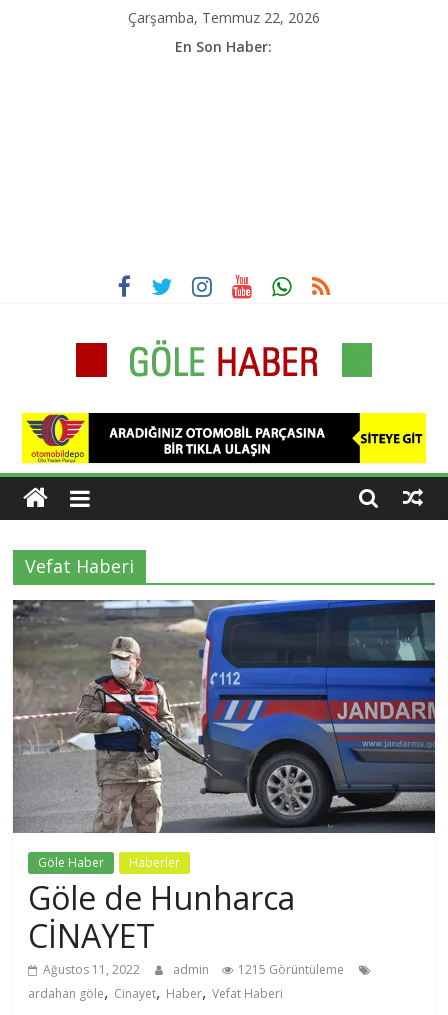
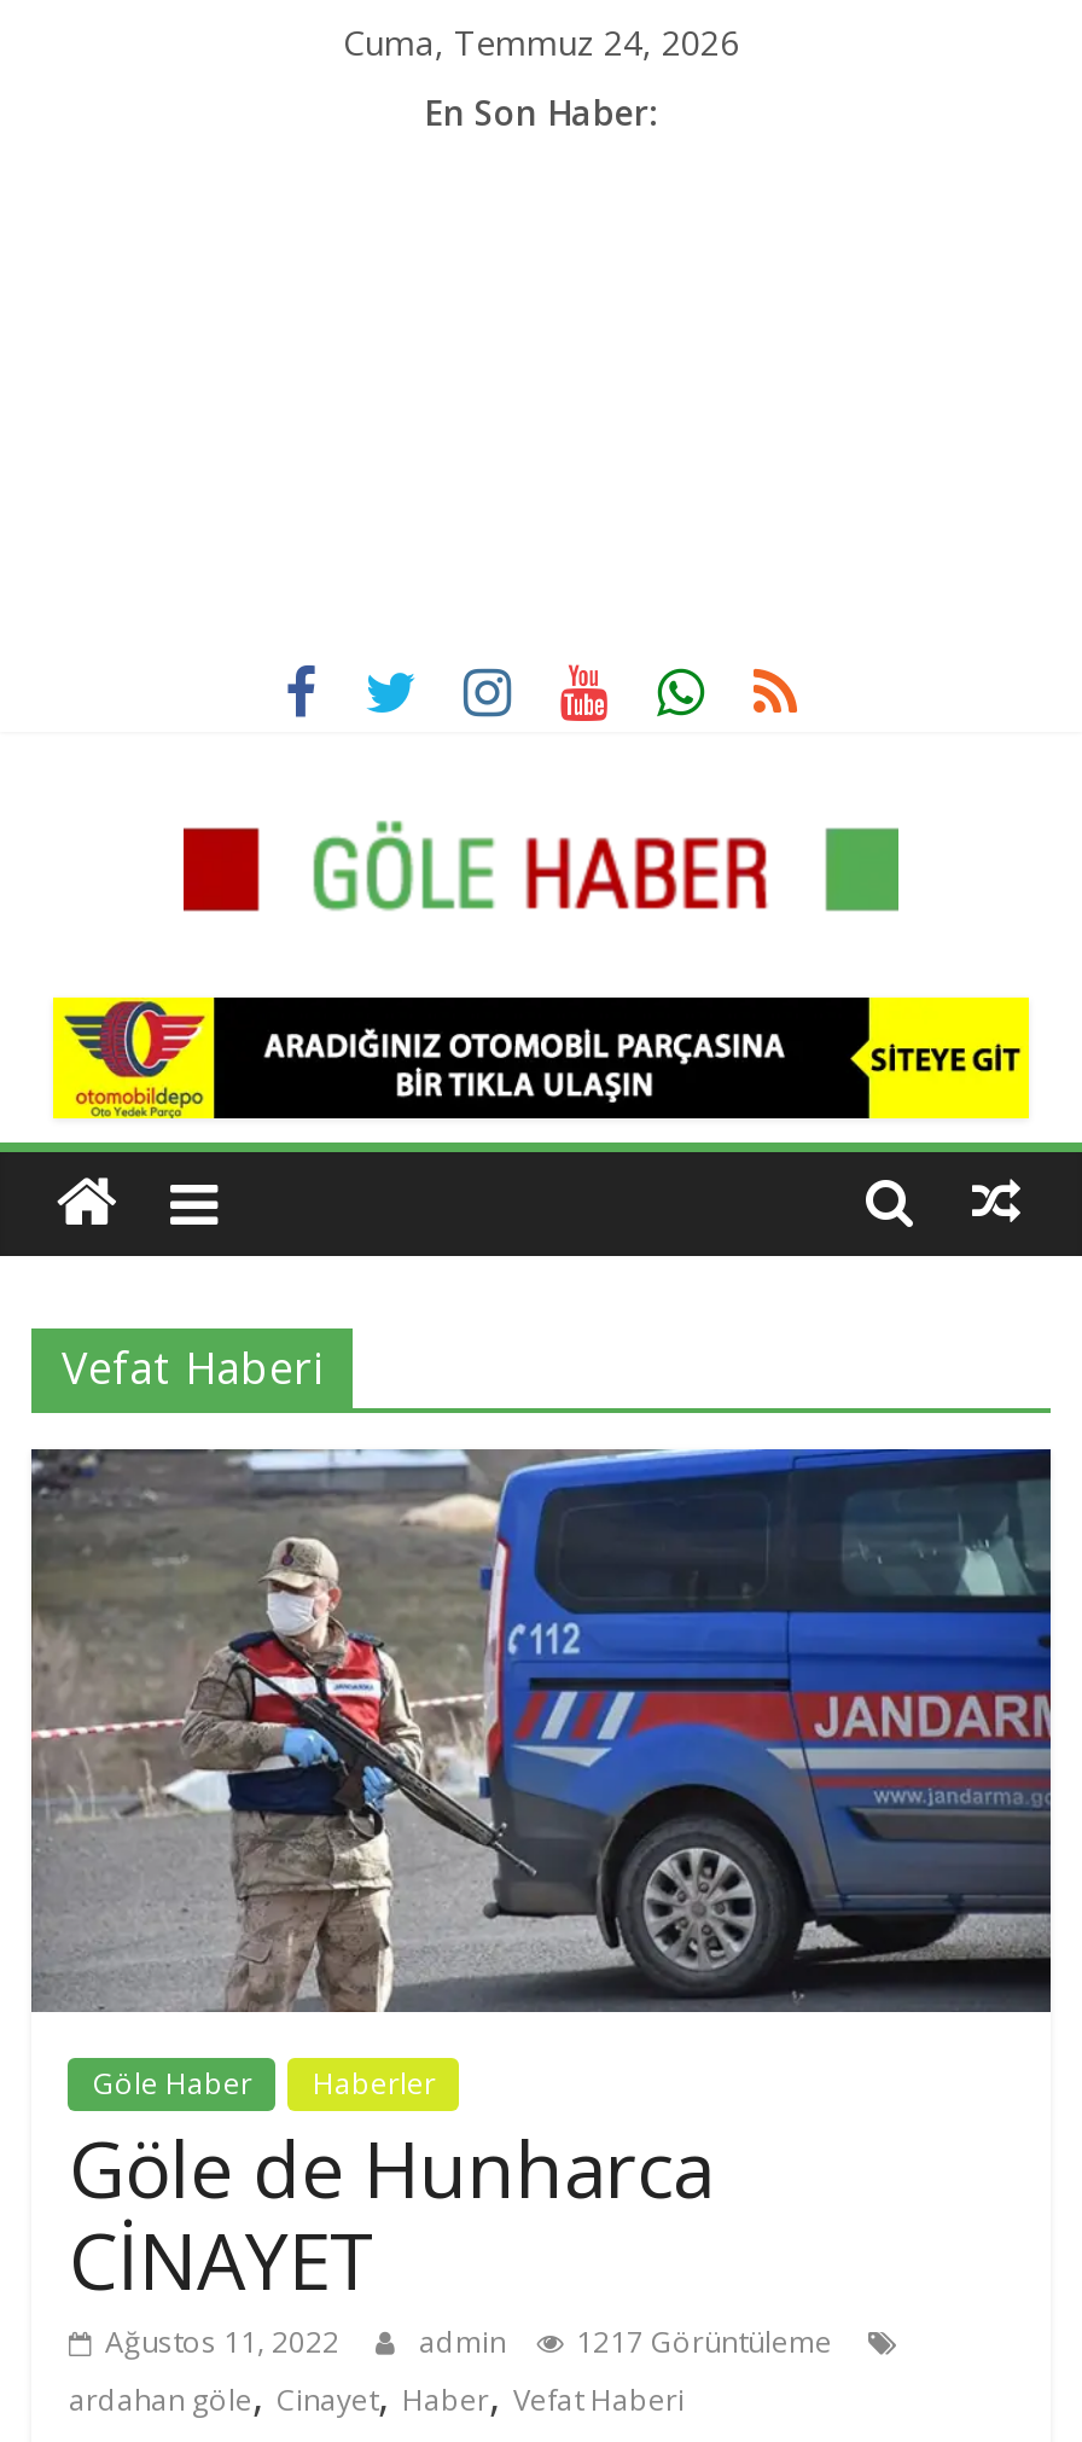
- Çarşamba, Temmuz 22, 2026
+ Cuma, Temmuz 24, 2026

- Ağustos 11, 2022 admin 1215 Görüntüleme
+ Ağustos 11, 2022 admin 1217 Görüntüleme
